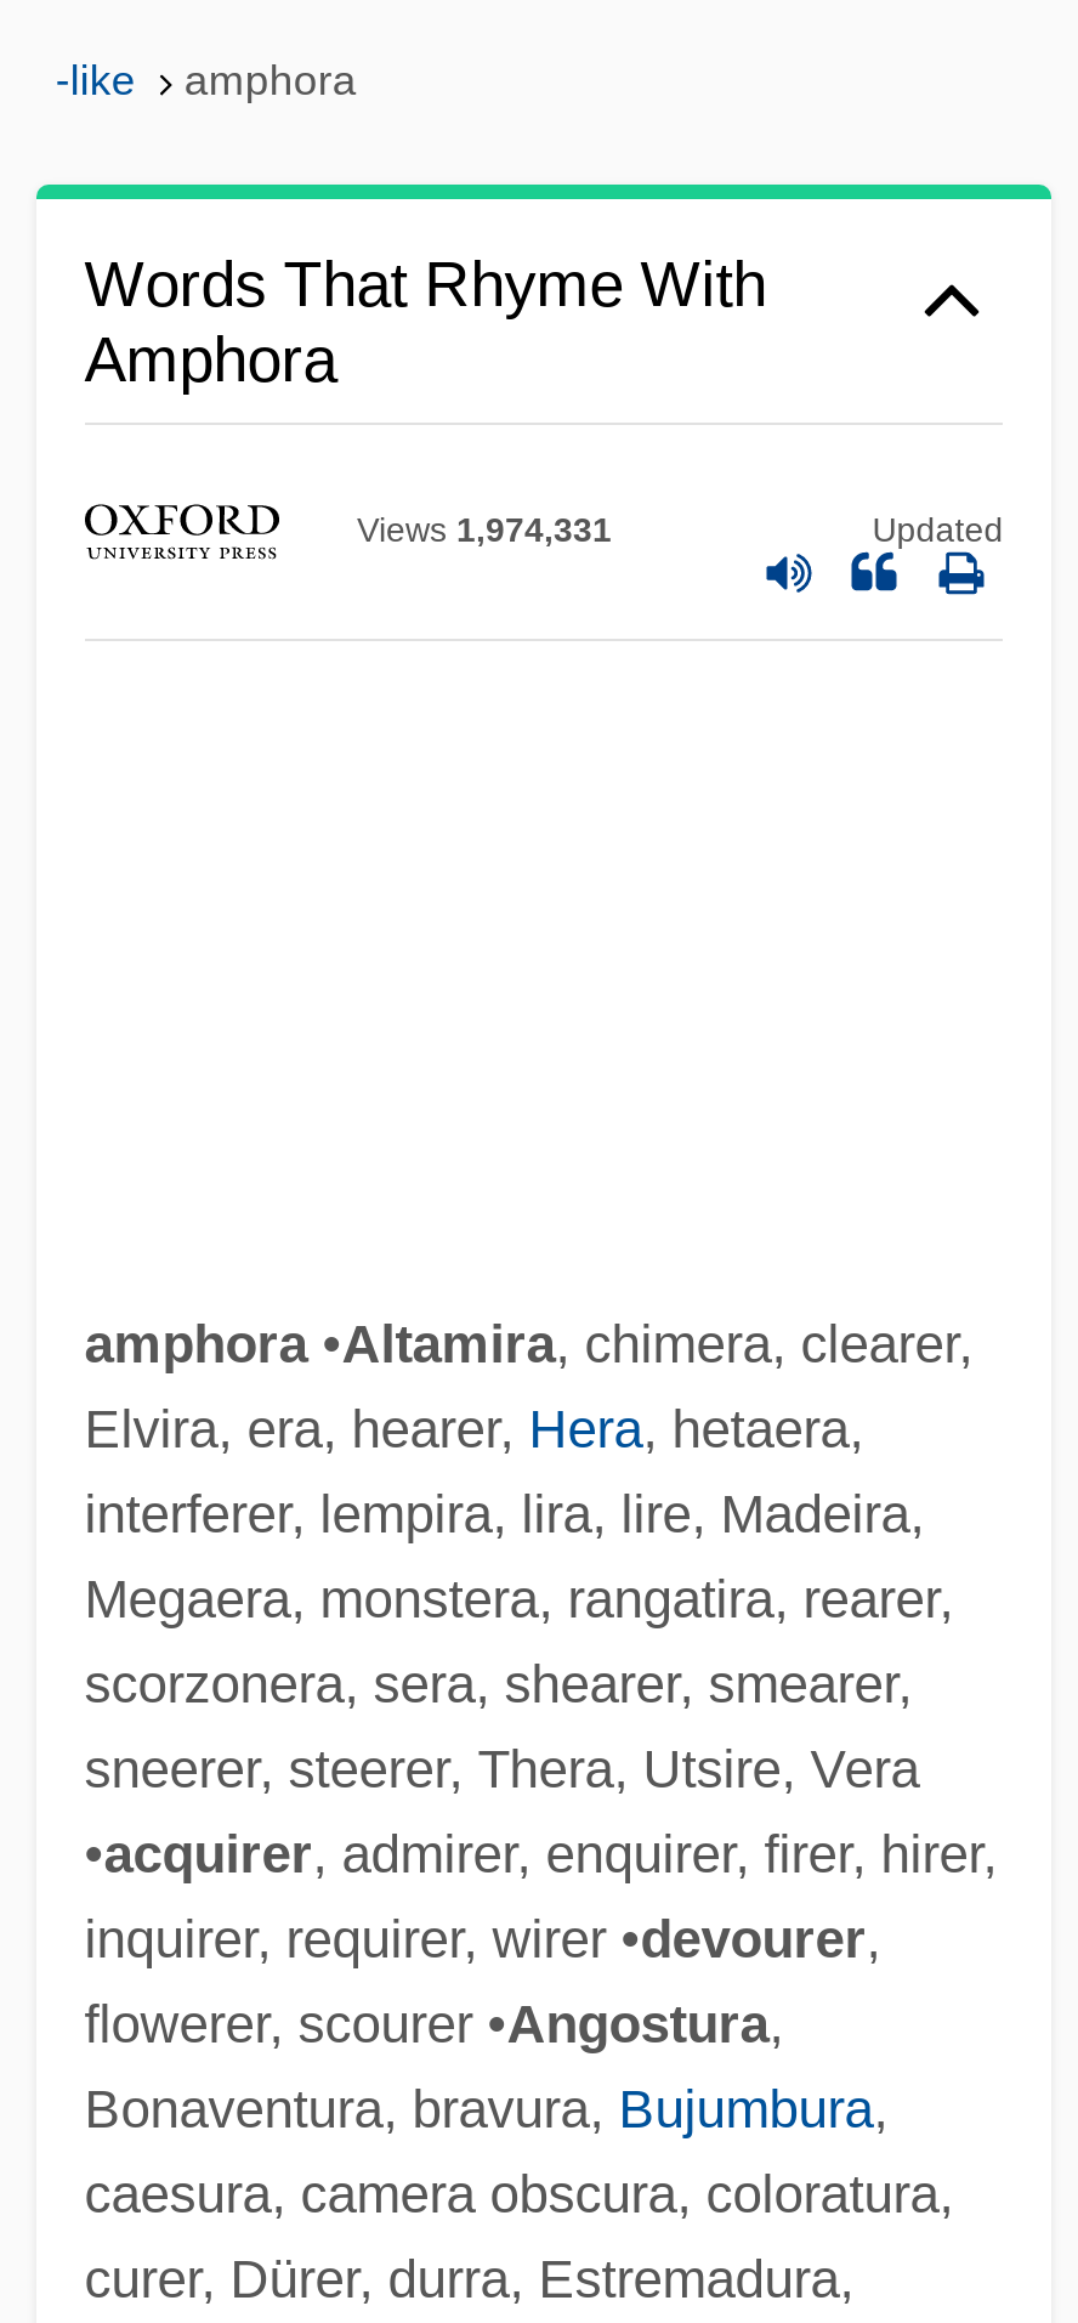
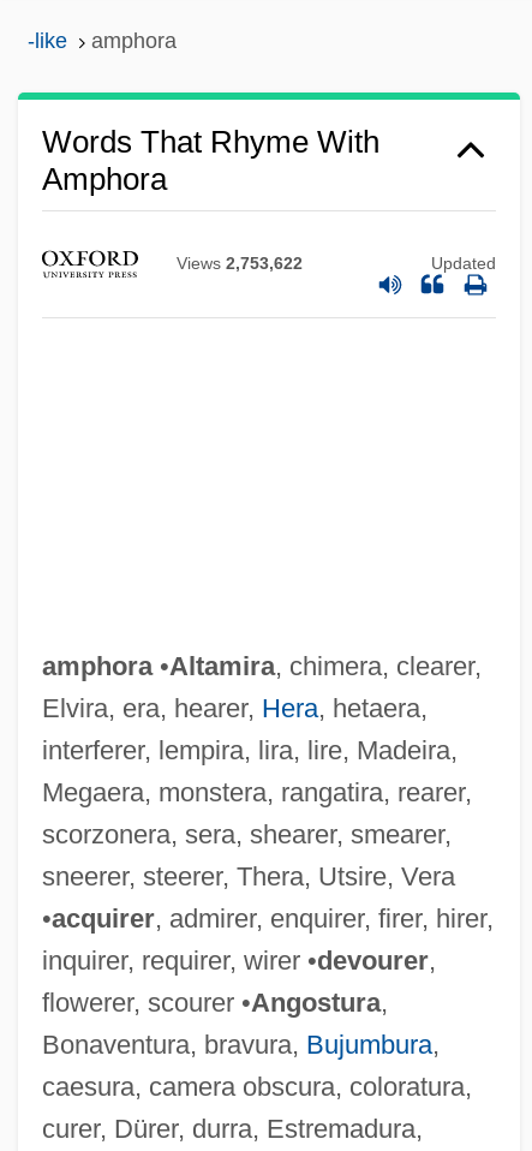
- Views 1,974,331
+ Views 2,753,622
